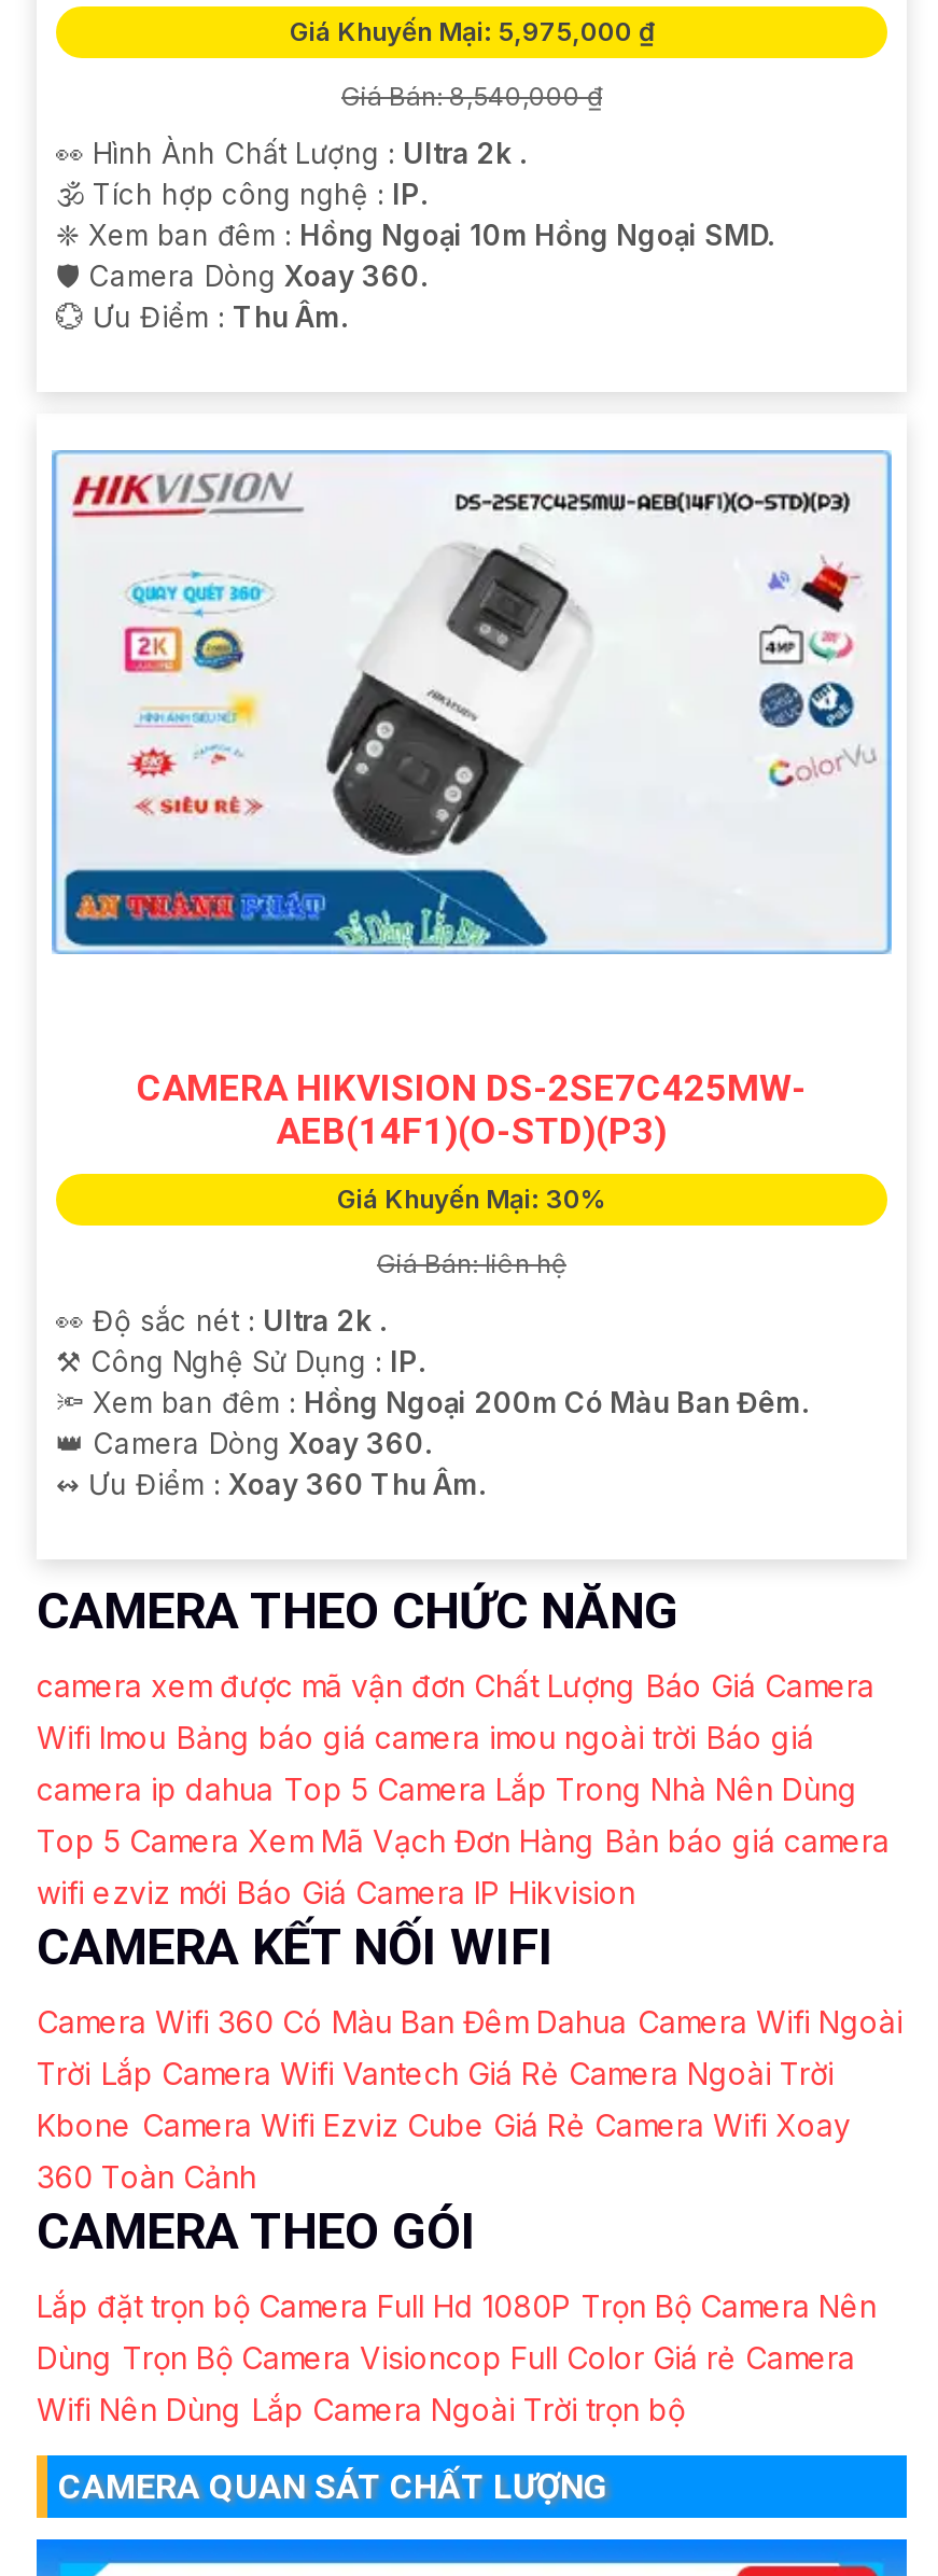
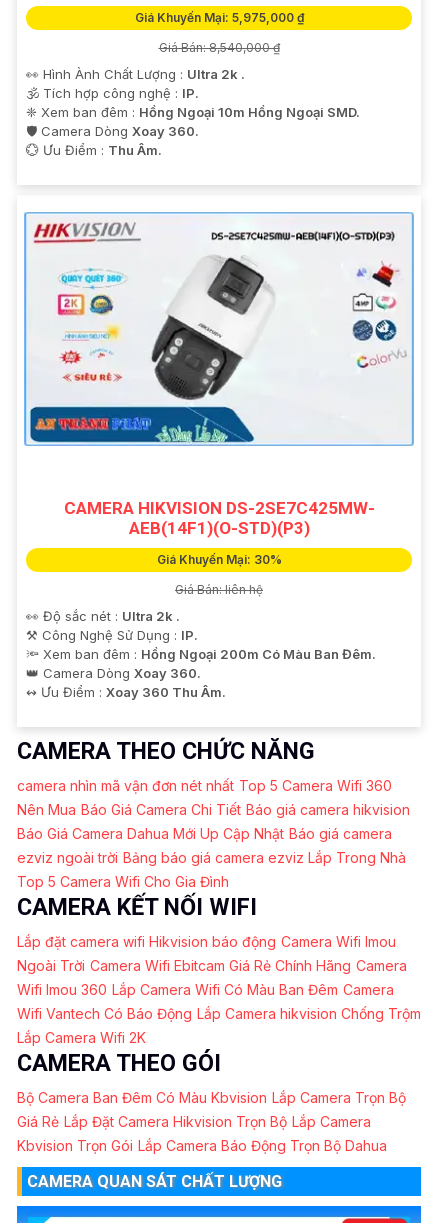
- camera xem được mã vận đơn Chất Lượng Báo Giá Camera
- Wifi Imou Bảng báo giá camera imou ngoài trời Báo giá
- camera ip dahua Top 5 Camera Lắp Trong Nhà Nên Dùng
- Top 5 Camera Xem Mã Vạch Đơn Hàng Bản báo giá camera
- wifi ezviz mới Báo Giá Camera IP Hikvision
+ camera nhìn mã vận đơn nét nhất Top 5 Camera Wifi 360
+ Nên Mua Báo Giá Camera Chi Tiết Báo giá camera hikvision
+ Báo Giá Camera Dahua Mới Up Cập Nhật Báo giá camera
+ ezviz ngoài trời Bảng báo giá camera ezviz Lắp Trong Nhà
+ Top 5 Camera Wifi Cho Gia Đình

- Camera Wifi 360 Có Màu Ban Đêm Dahua Camera Wifi Ngoài
- Trời Lắp Camera Wifi Vantech Giá Rẻ Camera Ngoài Trời
- Kbone Camera Wifi Ezviz Cube Giá Rẻ Camera Wifi Xoay
- 360 Toàn Cảnh
+ Lắp đặt camera wifi Hikvision báo động Camera Wifi Imou
+ Ngoài Trời Camera Wifi Ebitcam Giá Rẻ Chính Hãng Camera
+ Wifi Imou 360 Lắp Camera Wifi Có Màu Ban Đêm Camera
+ Wifi Vantech Có Báo Động Lắp Camera hikvision Chống Trộm
+ Lắp Camera Wifi 2K

- Lắp đặt trọn bộ Camera Full Hd 1080P Trọn Bộ Camera Nên
- Dùng Trọn Bộ Camera Visioncop Full Color Giá rẻ Camera
- Wifi Nên Dùng Lắp Camera Ngoài Trời trọn bộ
+ Bộ Camera Ban Đêm Có Màu Kbvision Lắp Camera Trọn Bộ
+ Giá Rẻ Lắp Đặt Camera Hikvision Trọn Bộ Lắp Camera
+ Kbvision Trọn Gói Lắp Camera Báo Động Trọn Bộ Dahua
